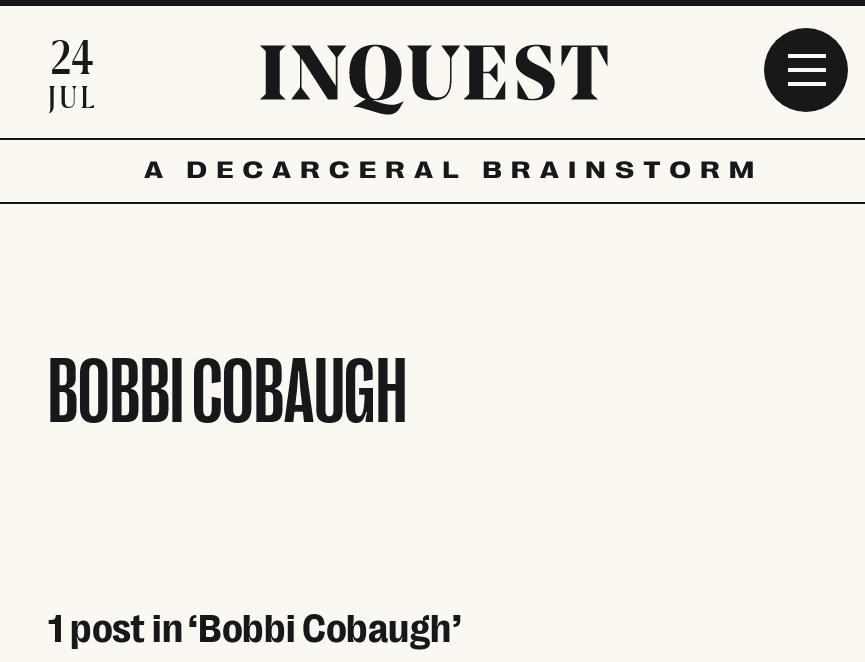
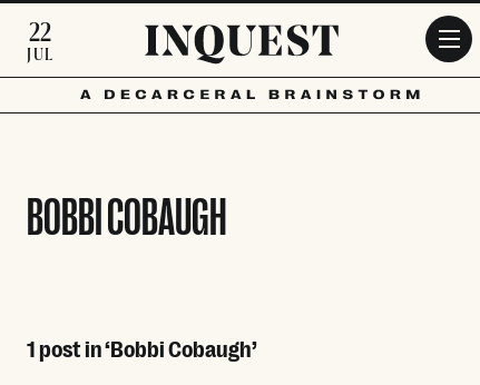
- 24
+ 22
